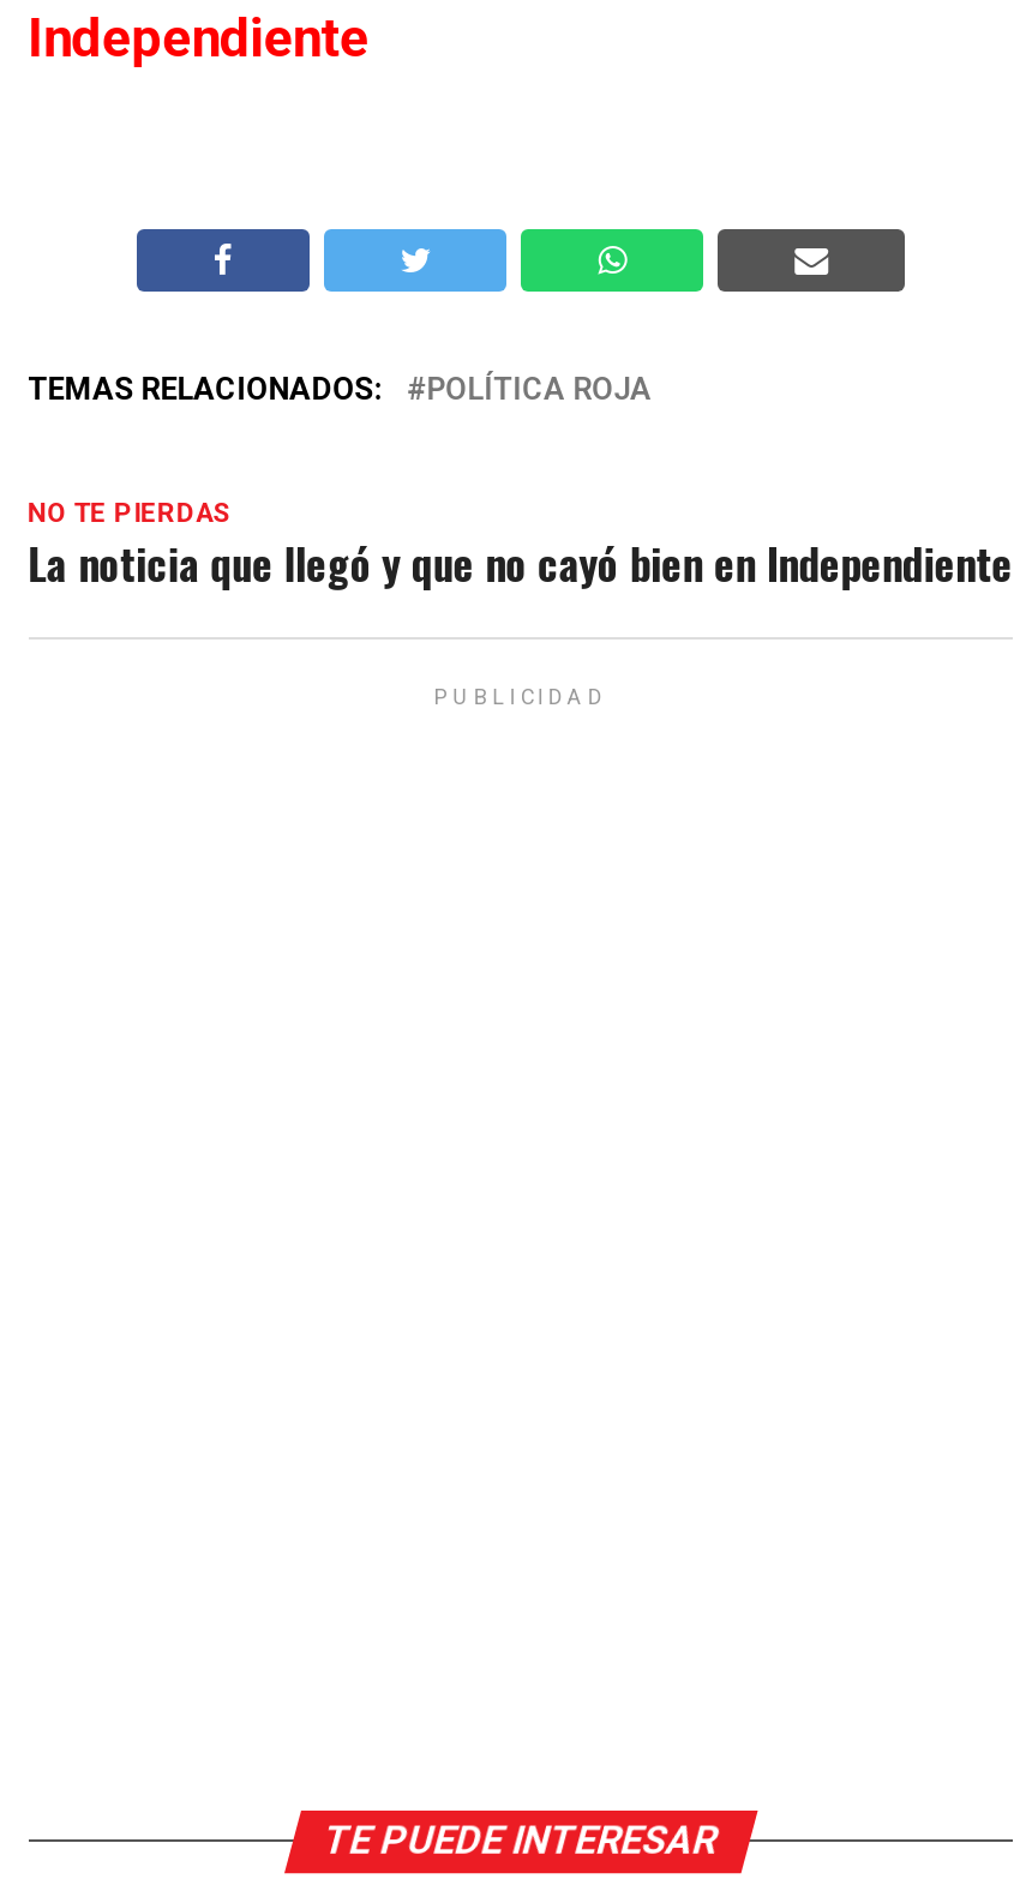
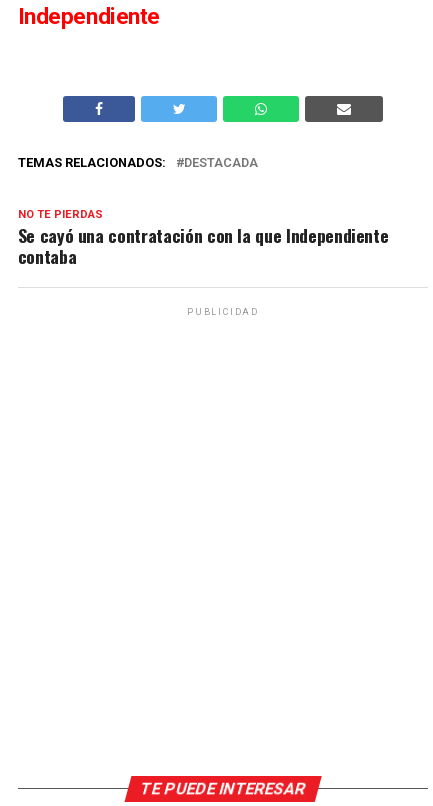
- POLÍTICA ROJA
+ DESTACADA

- La noticia que llegó y que no cayó bien en Independiente
+ Se cayó una contratación con la que Independiente
+ contaba
